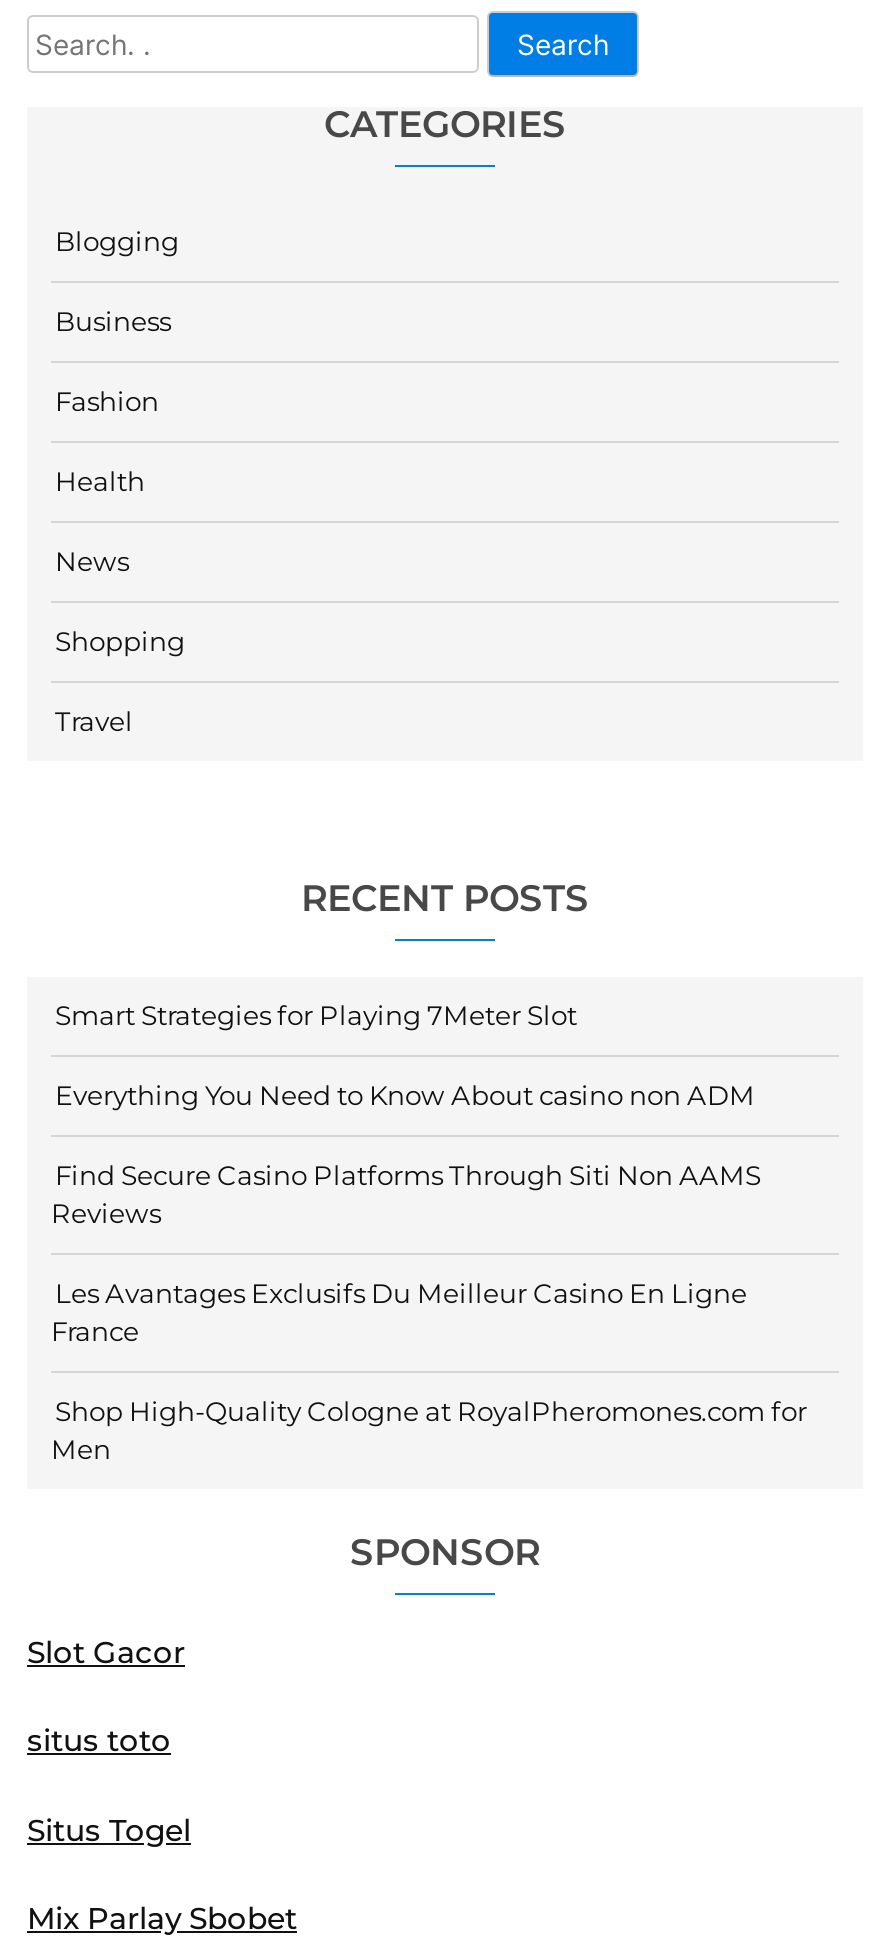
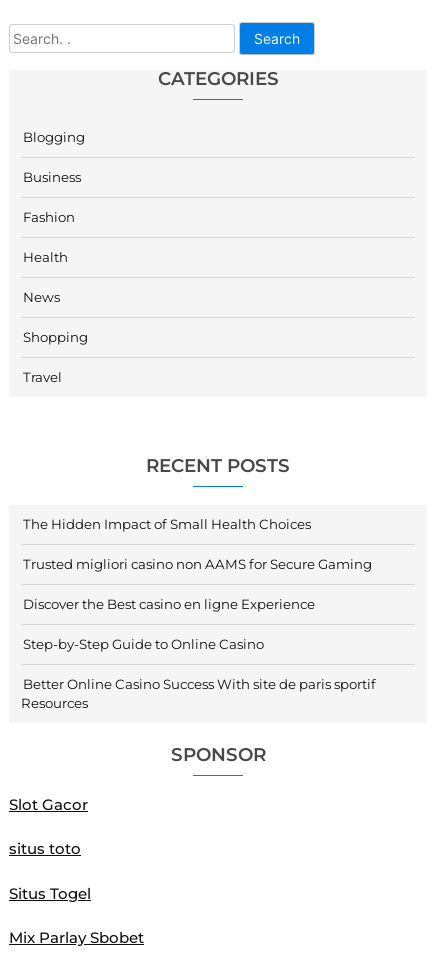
- Smart Strategies for Playing 7Meter Slot
+ The Hidden Impact of Small Health Choices

- Everything You Need to Know About casino non ADM
+ Trusted migliori casino non AAMS for Secure Gaming

- Find Secure Casino Platforms Through Siti Non AAMS
- Reviews
+ Discover the Best casino en ligne Experience

- Les Avantages Exclusifs Du Meilleur Casino En Ligne
- France
+ Step-by-Step Guide to Online Casino

- Shop High-Quality Cologne at RoyalPheromones.com for
- Men
+ Better Online Casino Success With site de paris sportif
+ Resources
